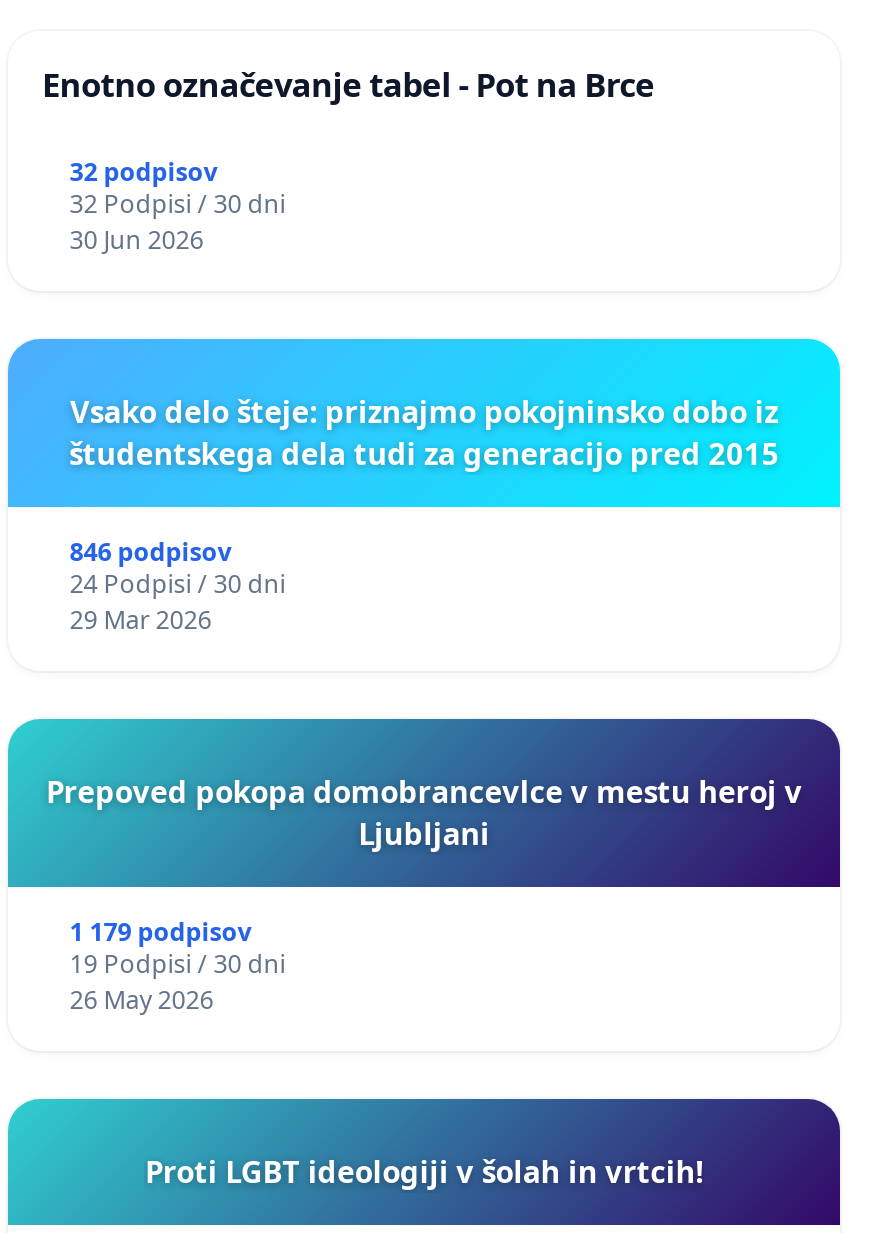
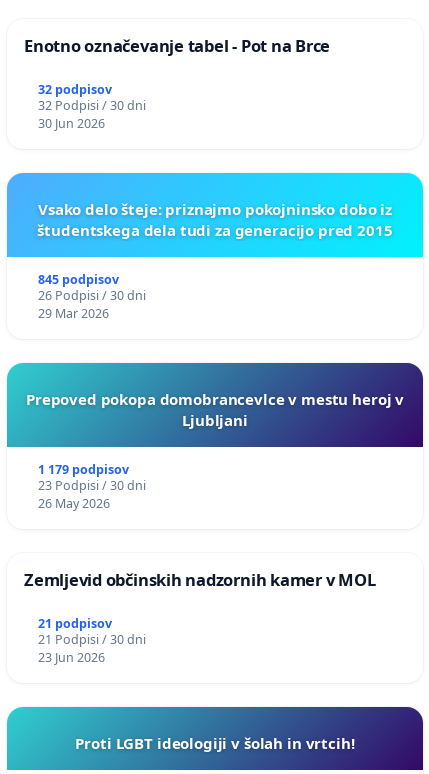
- 846 podpisov
+ 845 podpisov

- 24 Podpisi / 30 dni
+ 26 Podpisi / 30 dni

- 19 Podpisi / 30 dni
+ 23 Podpisi / 30 dni

+ Zemljevid občinskih nadzornih kamer v MOL
+ 21 podpisov
+ 21 Podpisi / 30 dni
+ 23 Jun 2026
